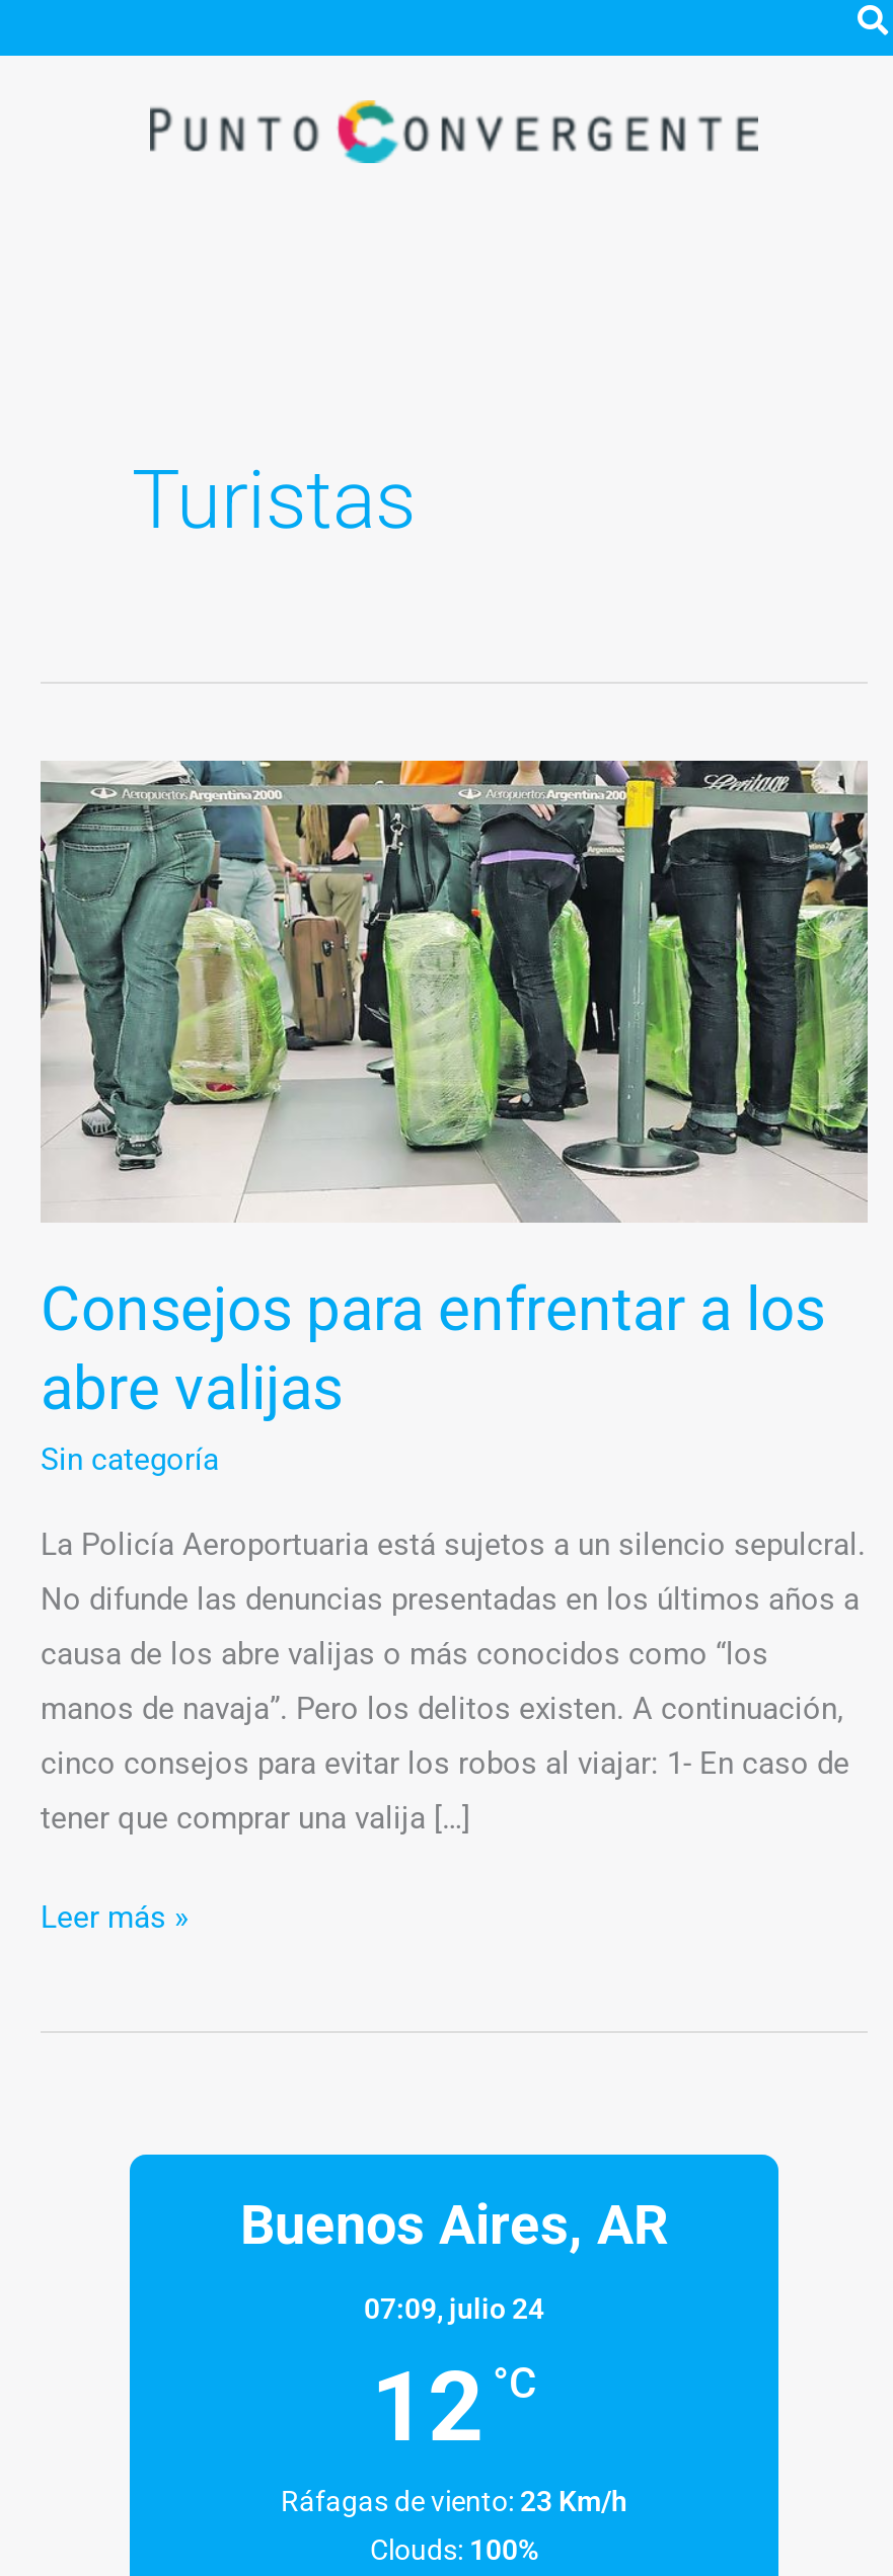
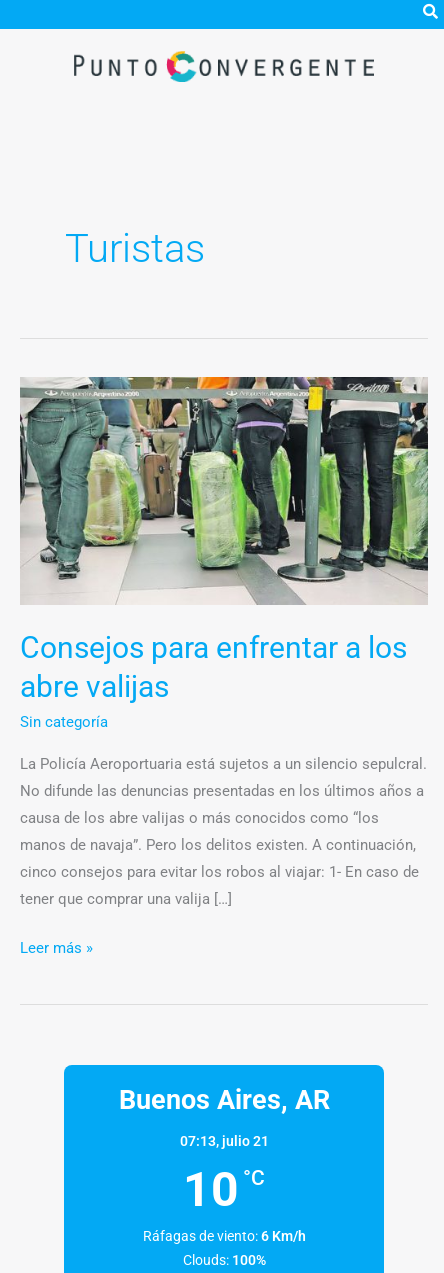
- 07:09, julio 24
+ 07:13, julio 21

- 12 °C
+ 10 °C

- Ráfagas de viento: 23 Km/h
+ Ráfagas de viento: 6 Km/h
